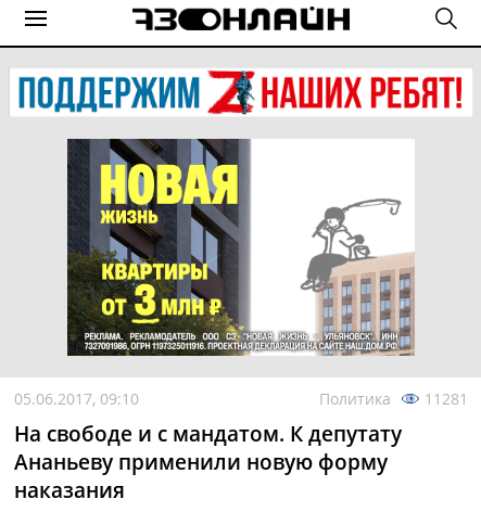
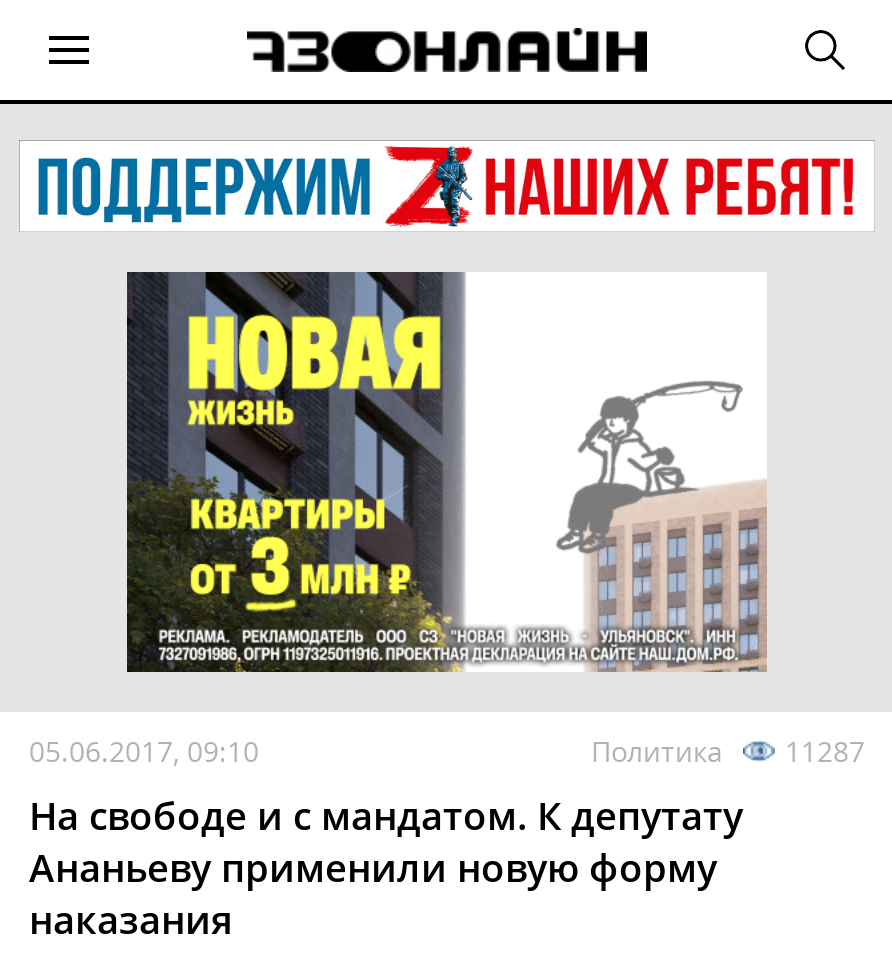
- Политика 11281
+ Политика 11287
